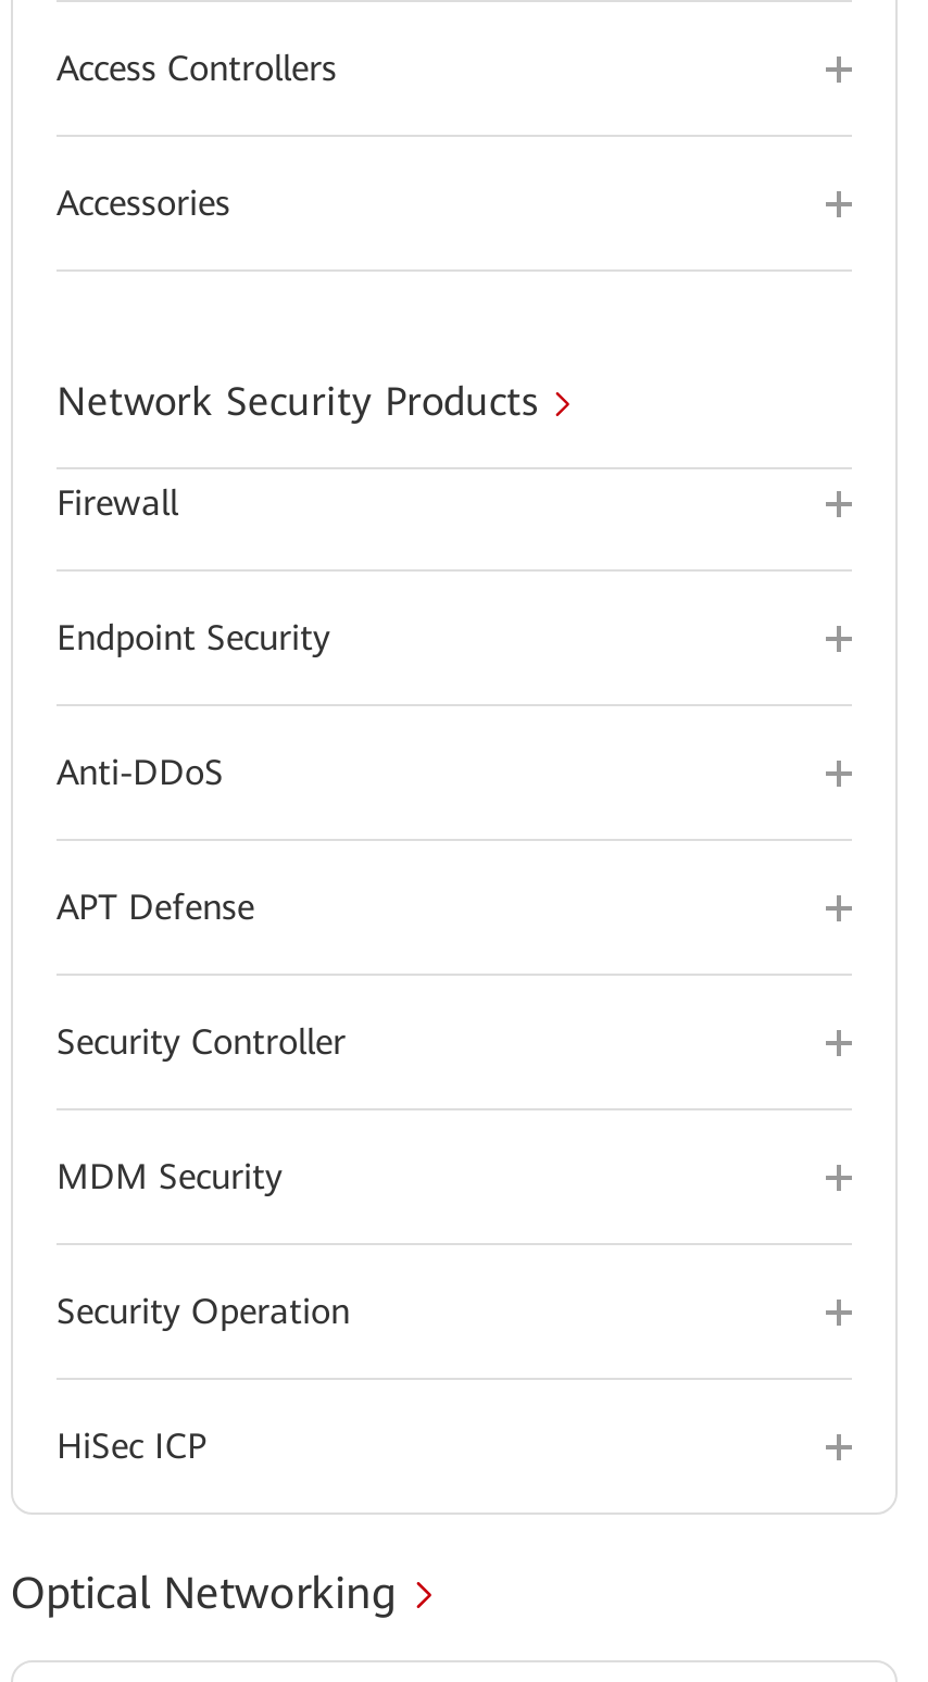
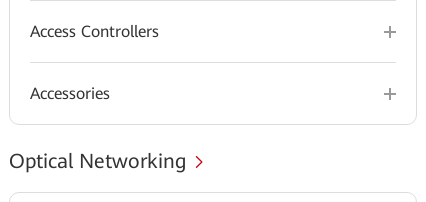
- Network Security Products
- Firewall
- Endpoint Security
- Anti-DDoS
- APT Defense
- Security Controller
- MDM Security
- Security Operation
- HiSec ICP
